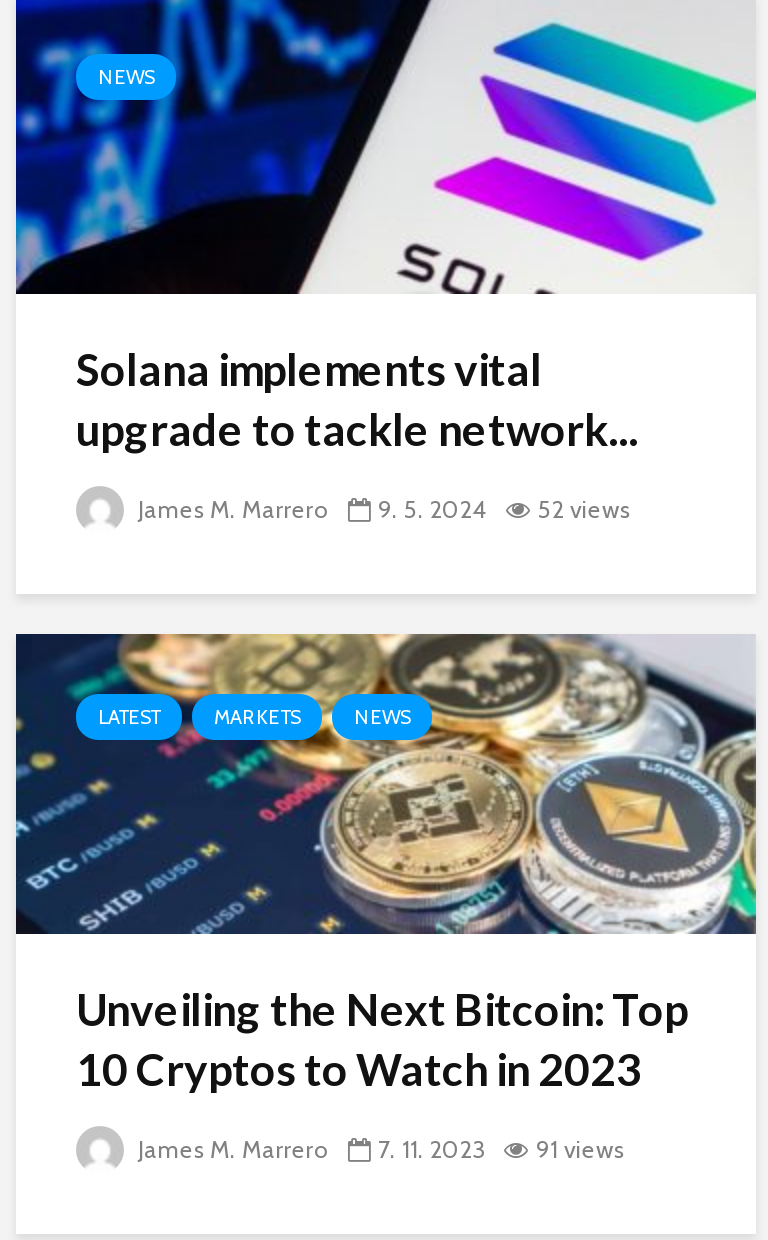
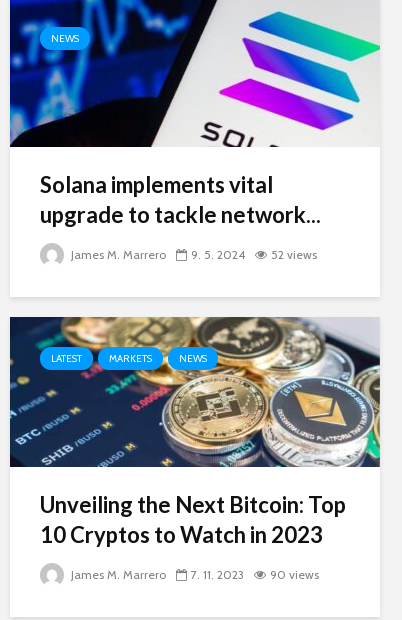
- James M. Marrero 7. 11. 2023 91 views
+ James M. Marrero 7. 11. 2023 90 views
